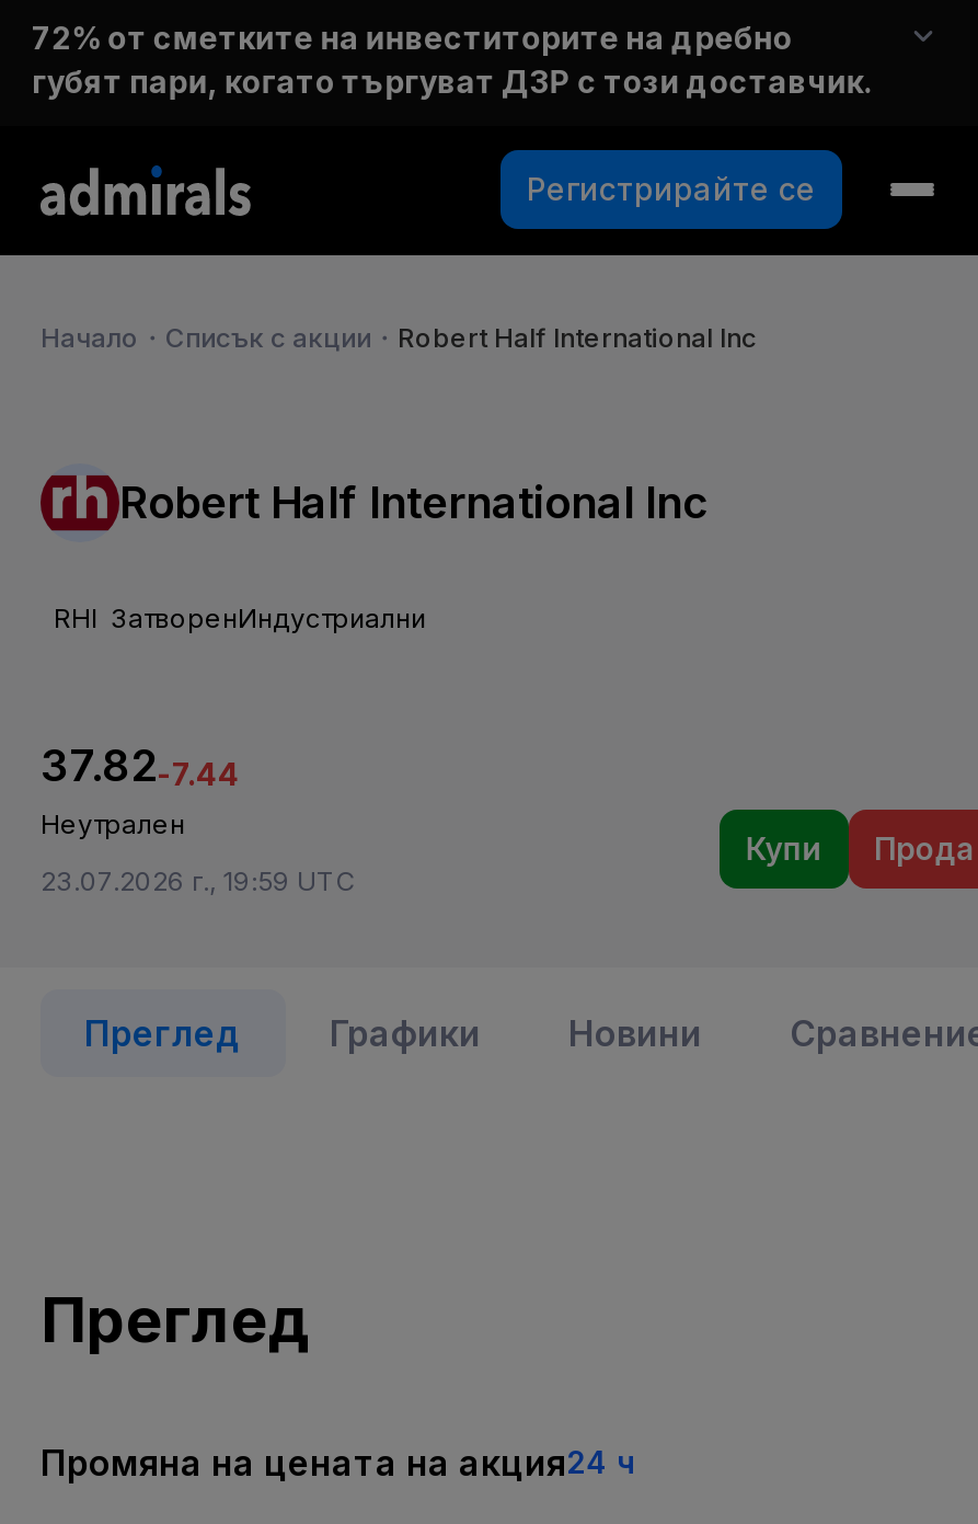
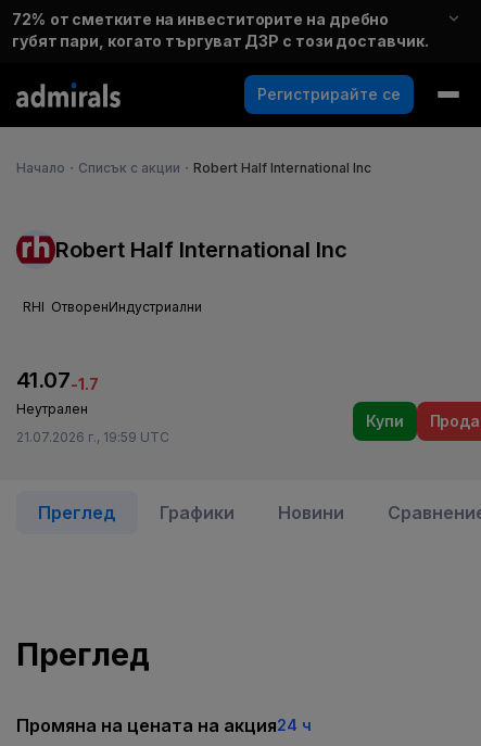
- RHI ЗатворенИндустриални
+ RHI ОтворенИндустриални

- 37.82-7.44
+ 41.07-1.7

- 23.07.2026 г., 19:59 UTC
+ 21.07.2026 г., 19:59 UTC
